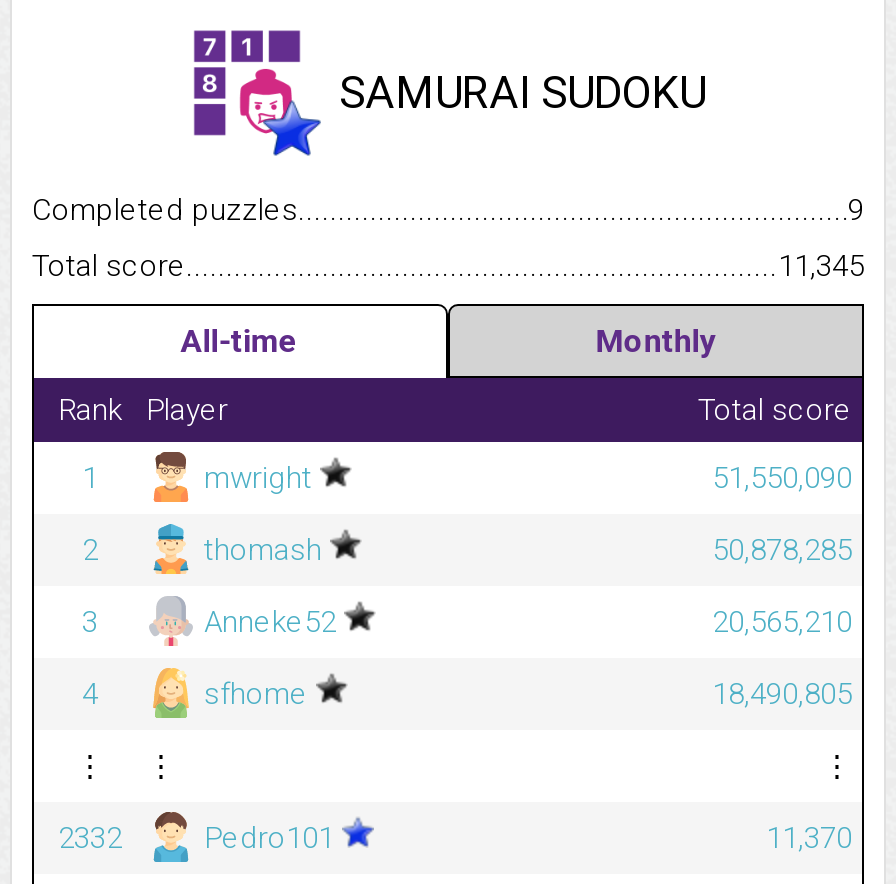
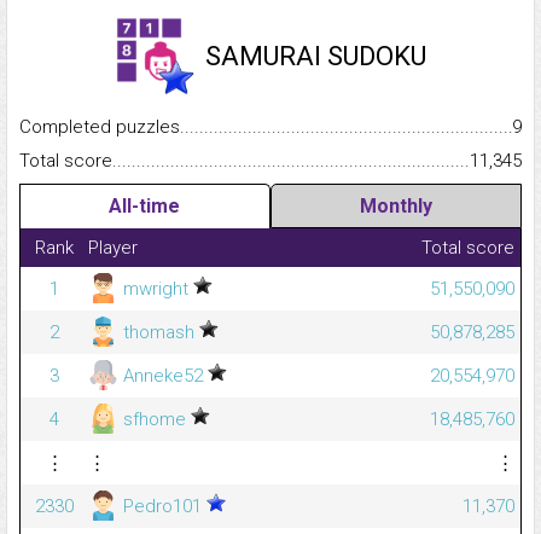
- 20,565,210
+ 20,554,970

- 18,490,805
+ 18,485,760

- 2332
+ 2330
